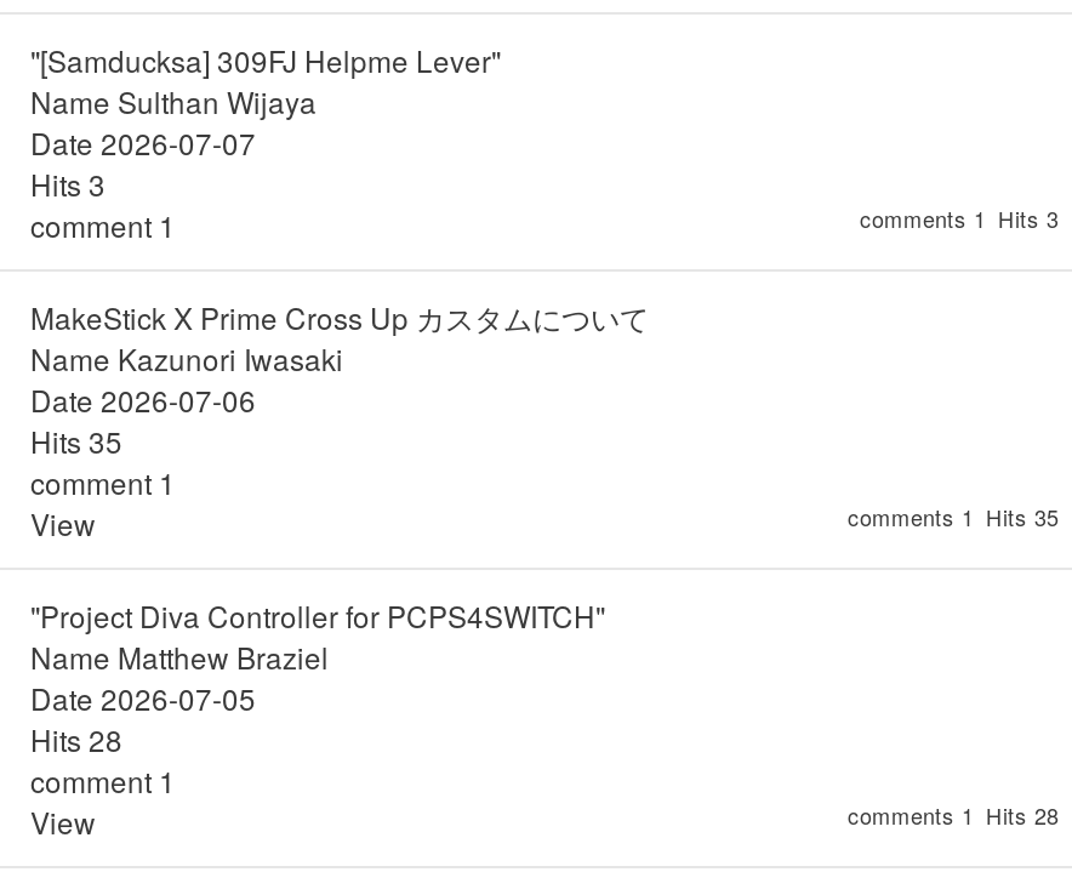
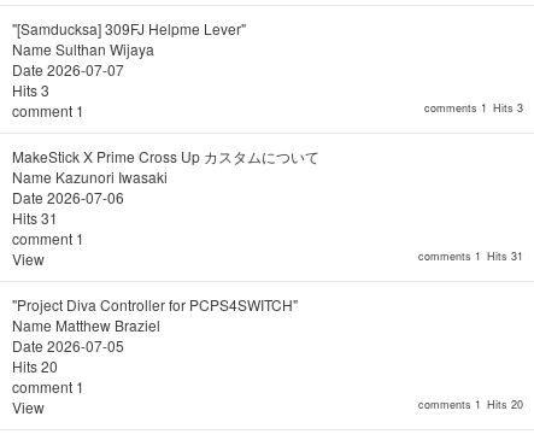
- Hits 35
+ Hits 31

- comments 1 Hits 35
+ comments 1 Hits 31

- Hits 28
+ Hits 20

- comments 1 Hits 28
+ comments 1 Hits 20
